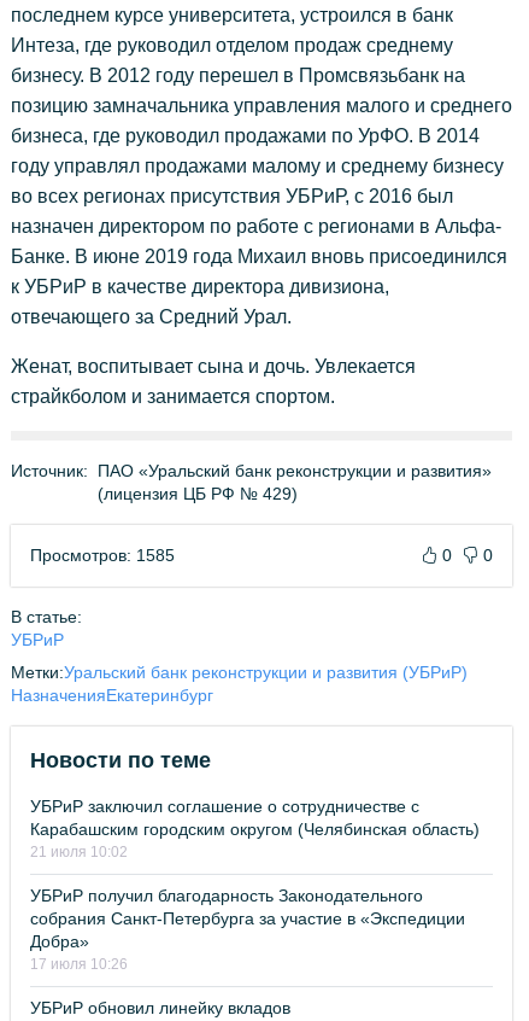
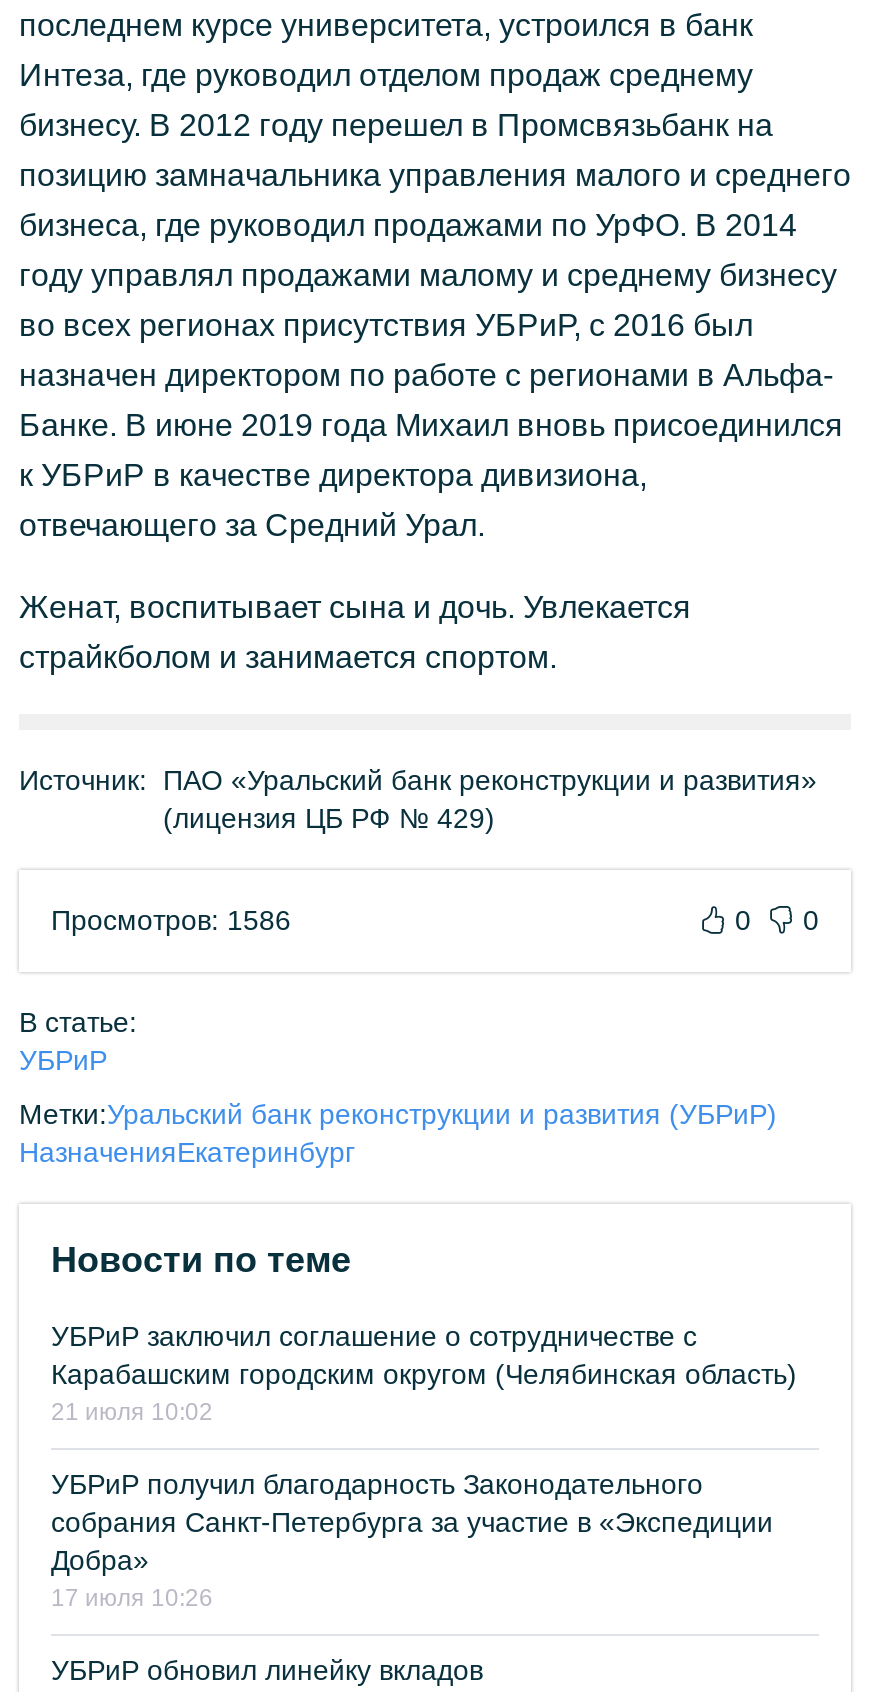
- Просмотров: 1585
+ Просмотров: 1586
